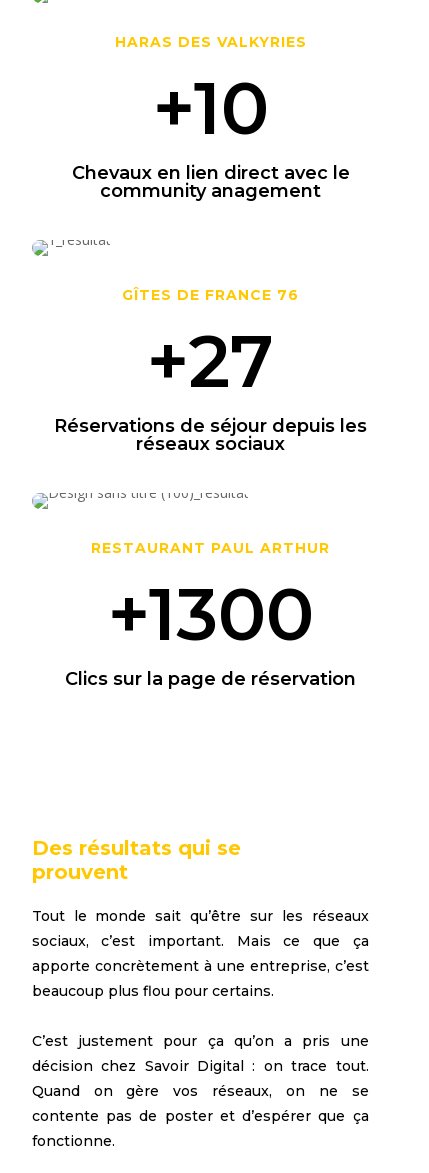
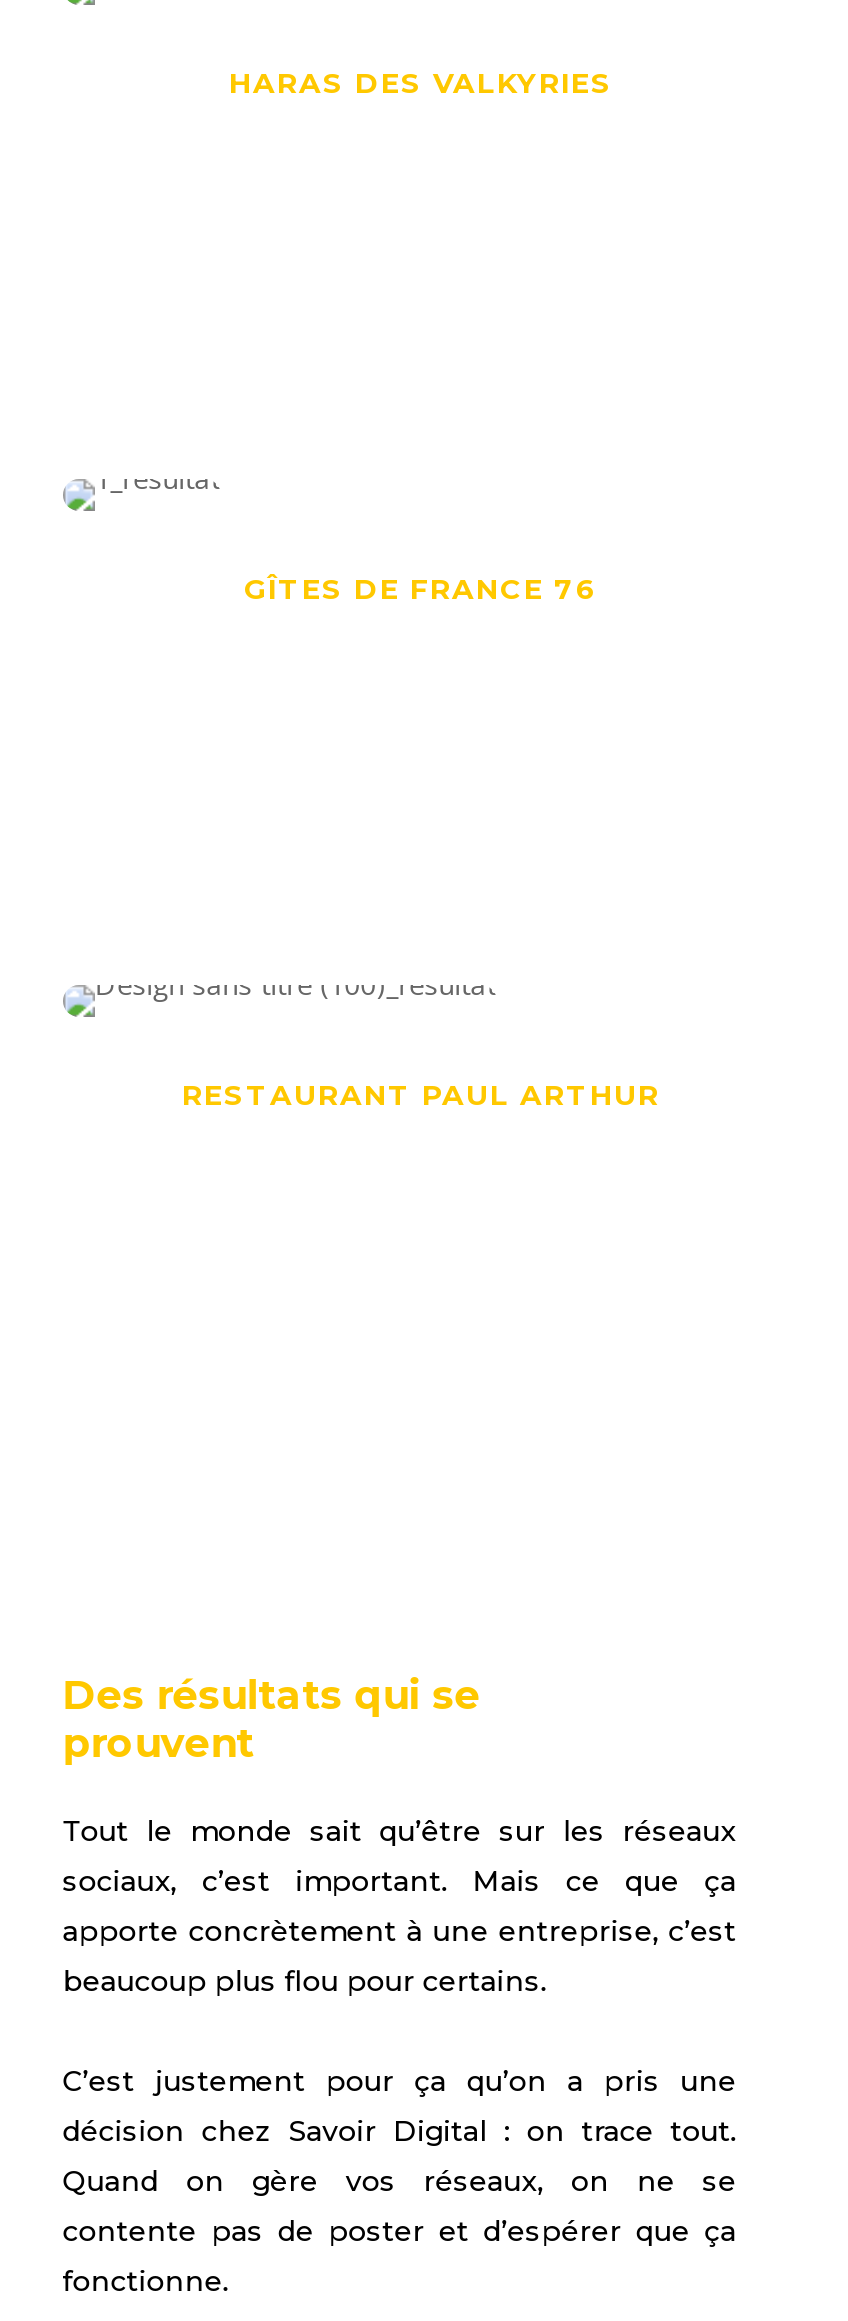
- +10
- Chevaux en lien direct avec le
- community anagement

- +27
- Réservations de séjour depuis les
- réseaux sociaux

- +1300
- Clics sur la page de réservation
